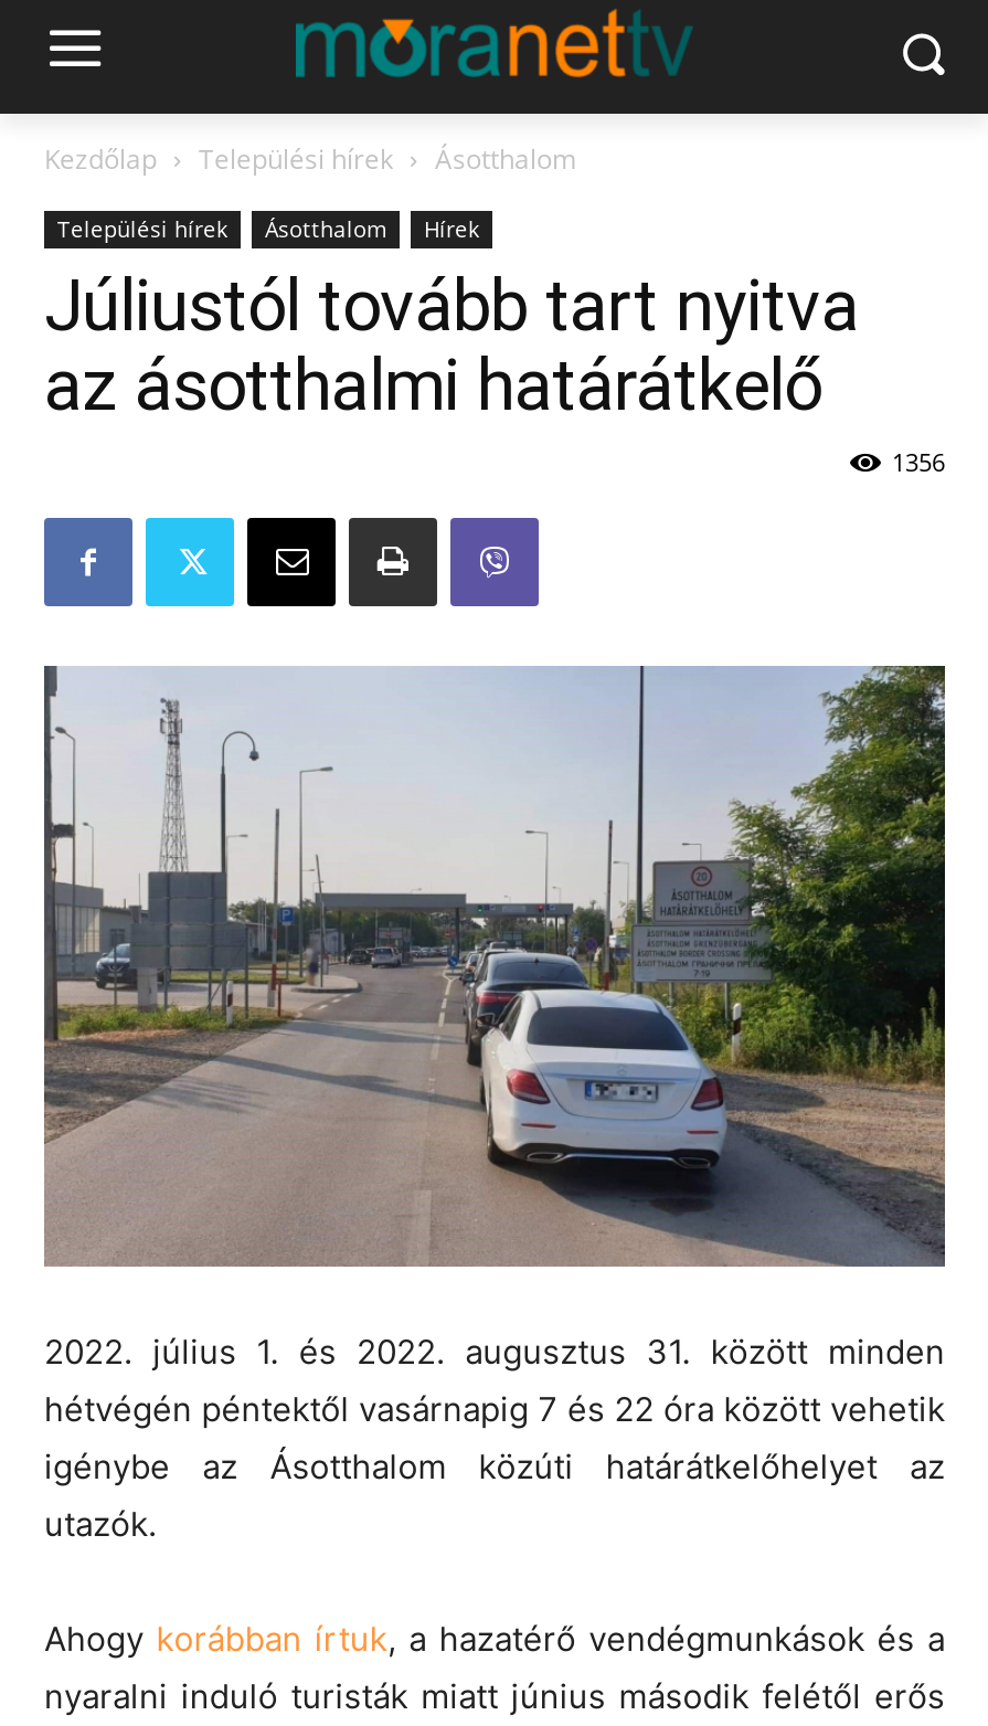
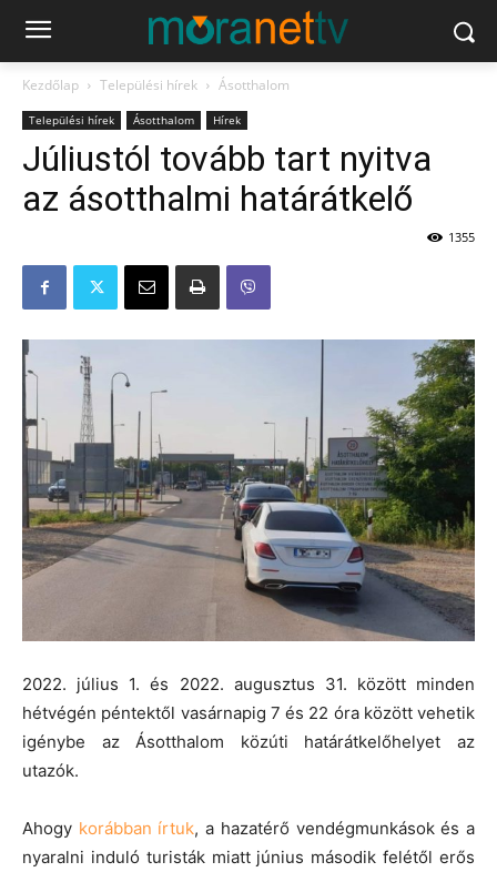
- 1356
+ 1355
